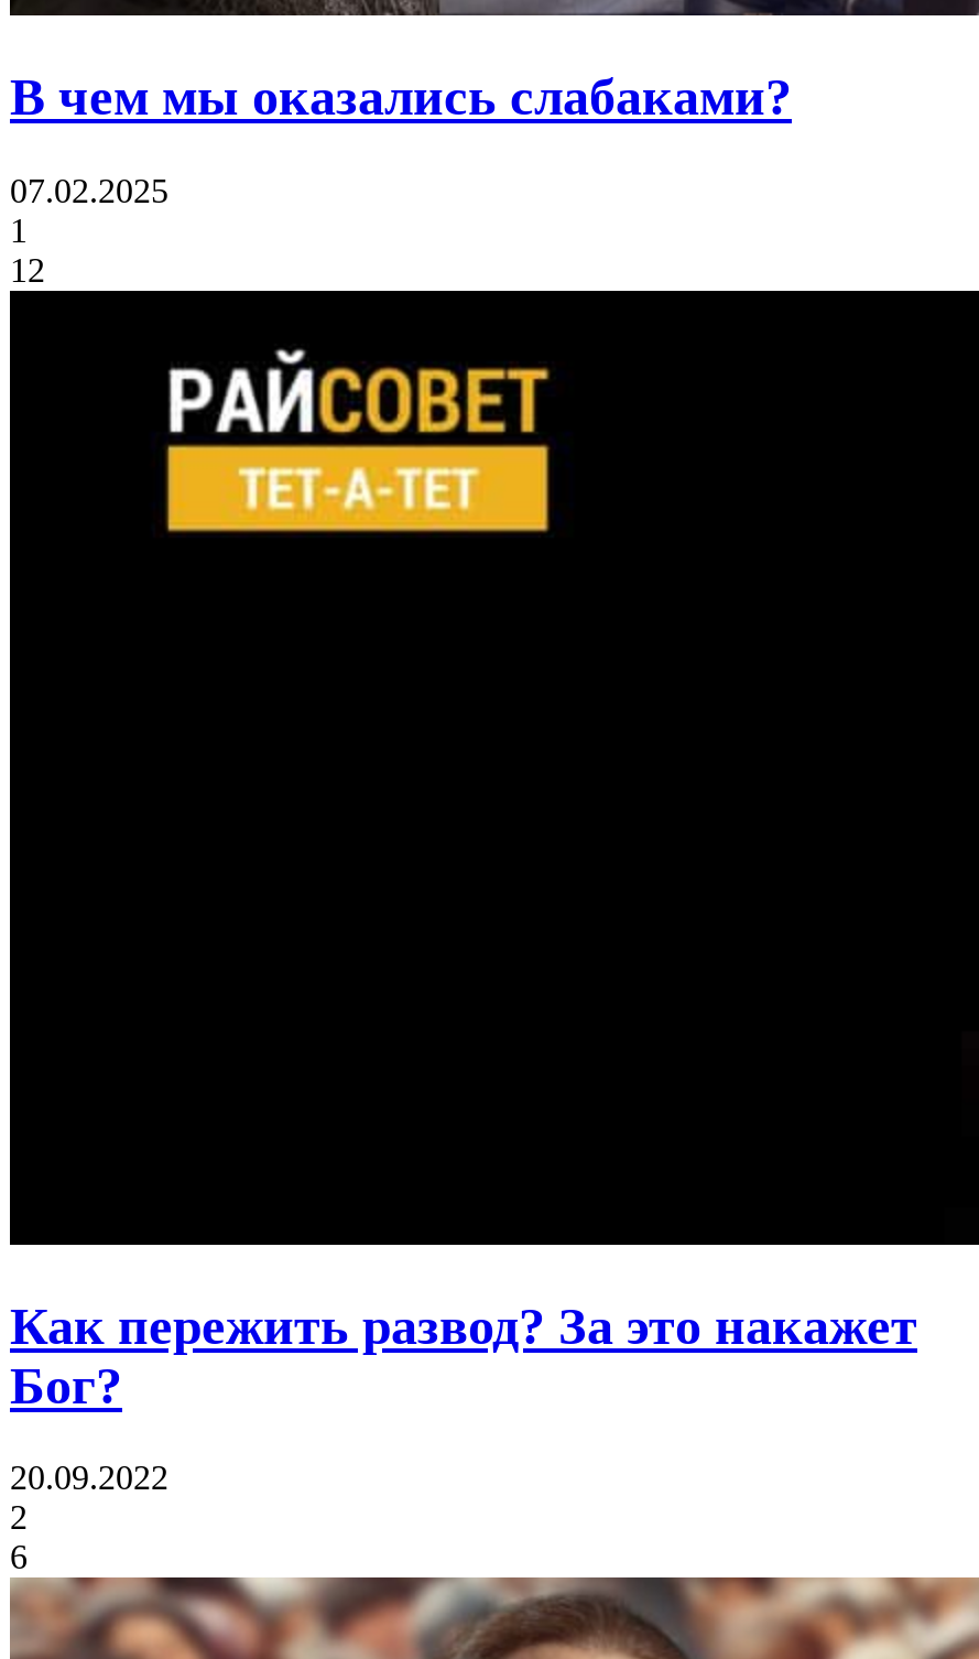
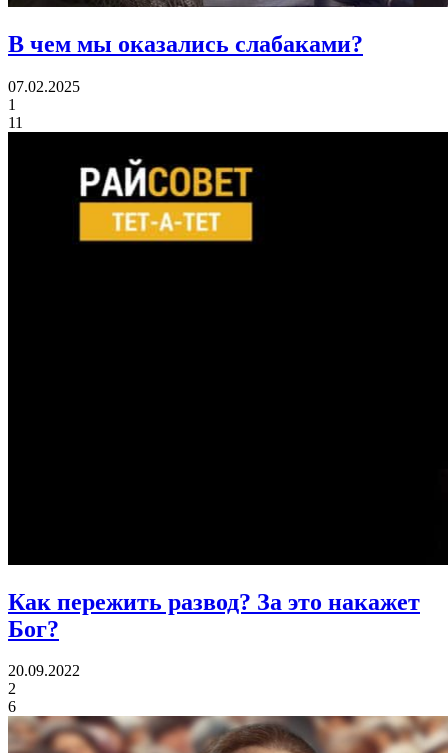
- 12
+ 11
